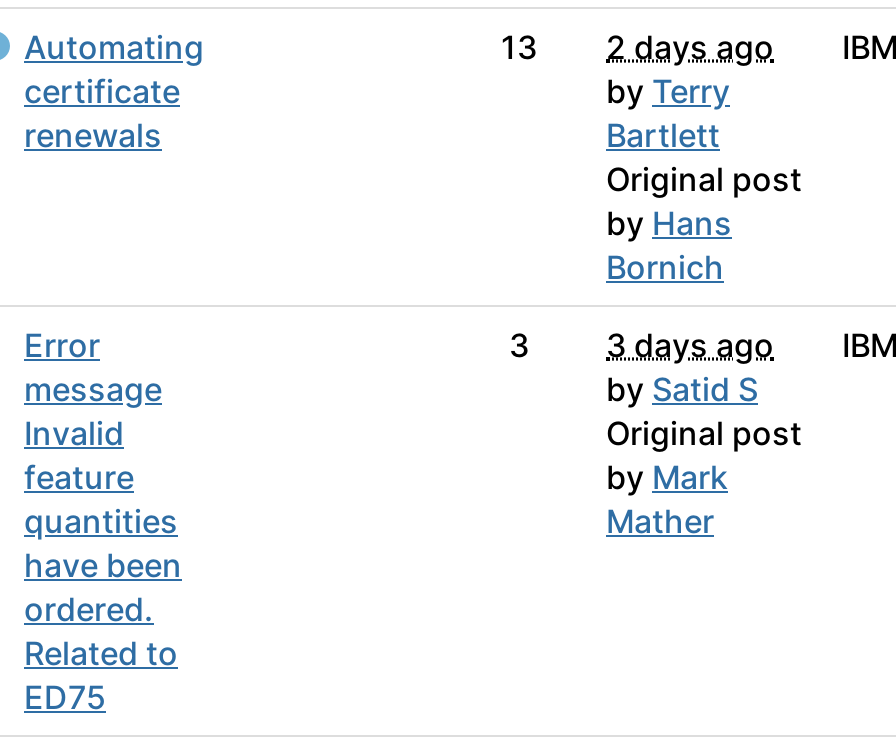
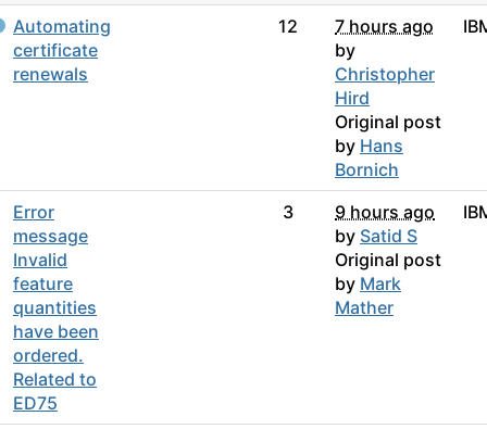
- 13
- 2 days ago
- by Terry
- Bartlett
+ 12
+ 7 hours ago
+ by
+ Christopher
+ Hird

- 3 days ago
+ 9 hours ago
